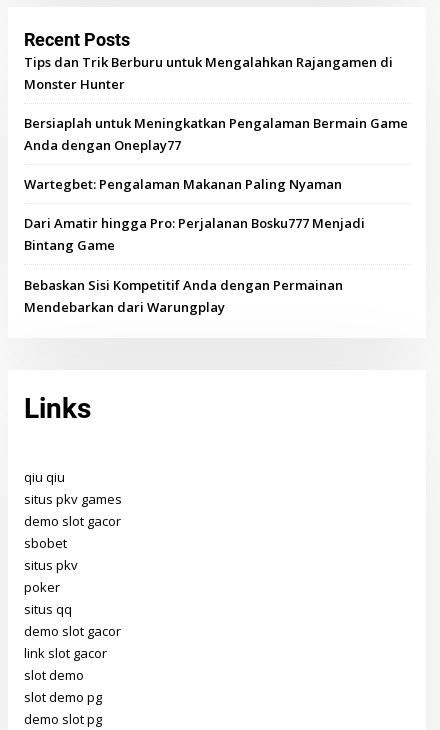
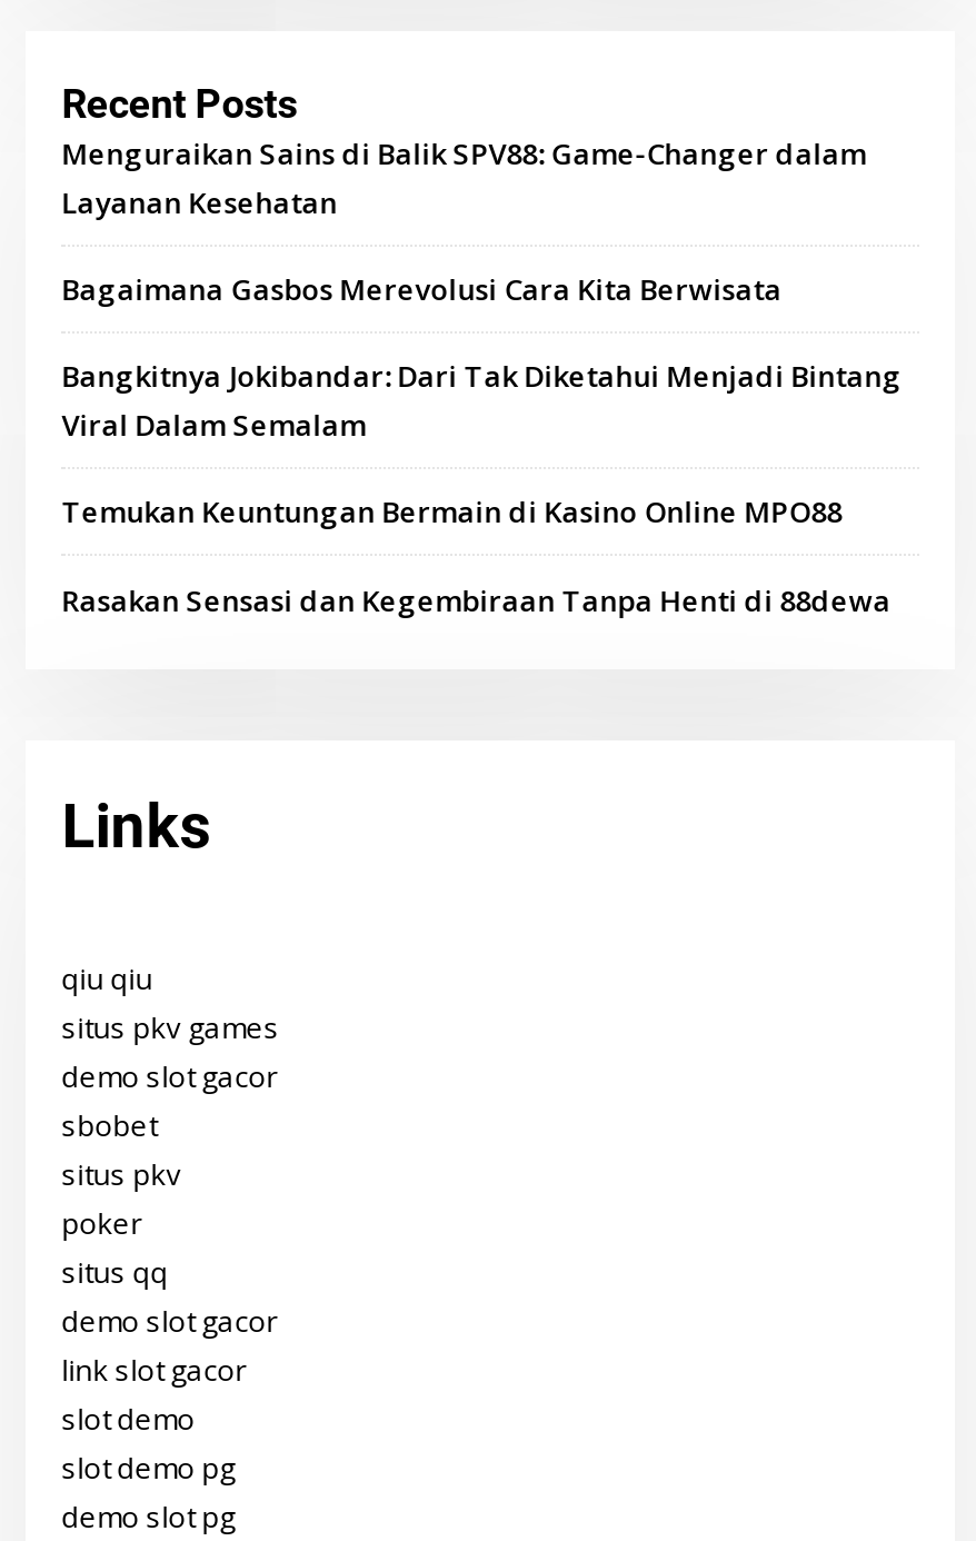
- Tips dan Trik Berburu untuk Mengalahkan Rajangamen di
- Monster Hunter
+ Menguraikan Sains di Balik SPV88: Game-Changer dalam
+ Layanan Kesehatan

- Bersiaplah untuk Meningkatkan Pengalaman Bermain Game
- Anda dengan Oneplay77
+ Bagaimana Gasbos Merevolusi Cara Kita Berwisata

- Wartegbet: Pengalaman Makanan Paling Nyaman
+ Bangkitnya Jokibandar: Dari Tak Diketahui Menjadi Bintang
+ Viral Dalam Semalam

- Dari Amatir hingga Pro: Perjalanan Bosku777 Menjadi
- Bintang Game
+ Temukan Keuntungan Bermain di Kasino Online MPO88

- Bebaskan Sisi Kompetitif Anda dengan Permainan
- Mendebarkan dari Warungplay
+ Rasakan Sensasi dan Kegembiraan Tanpa Henti di 88dewa
